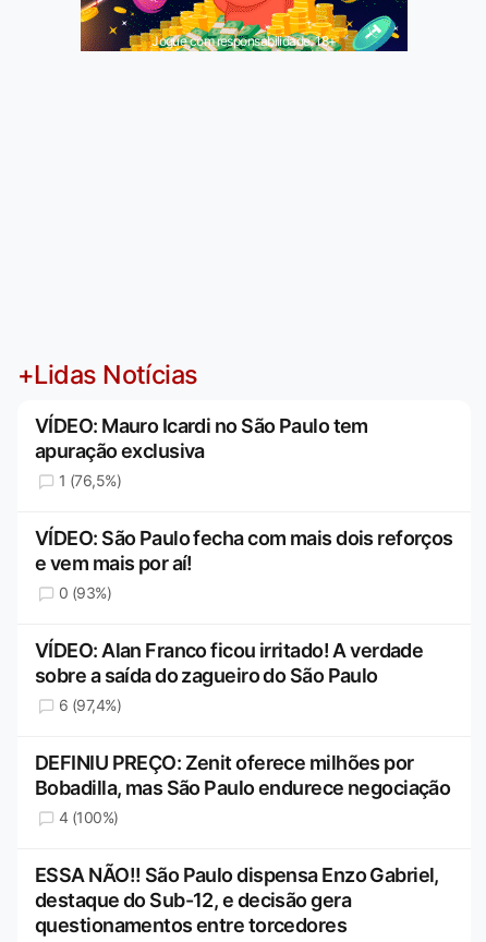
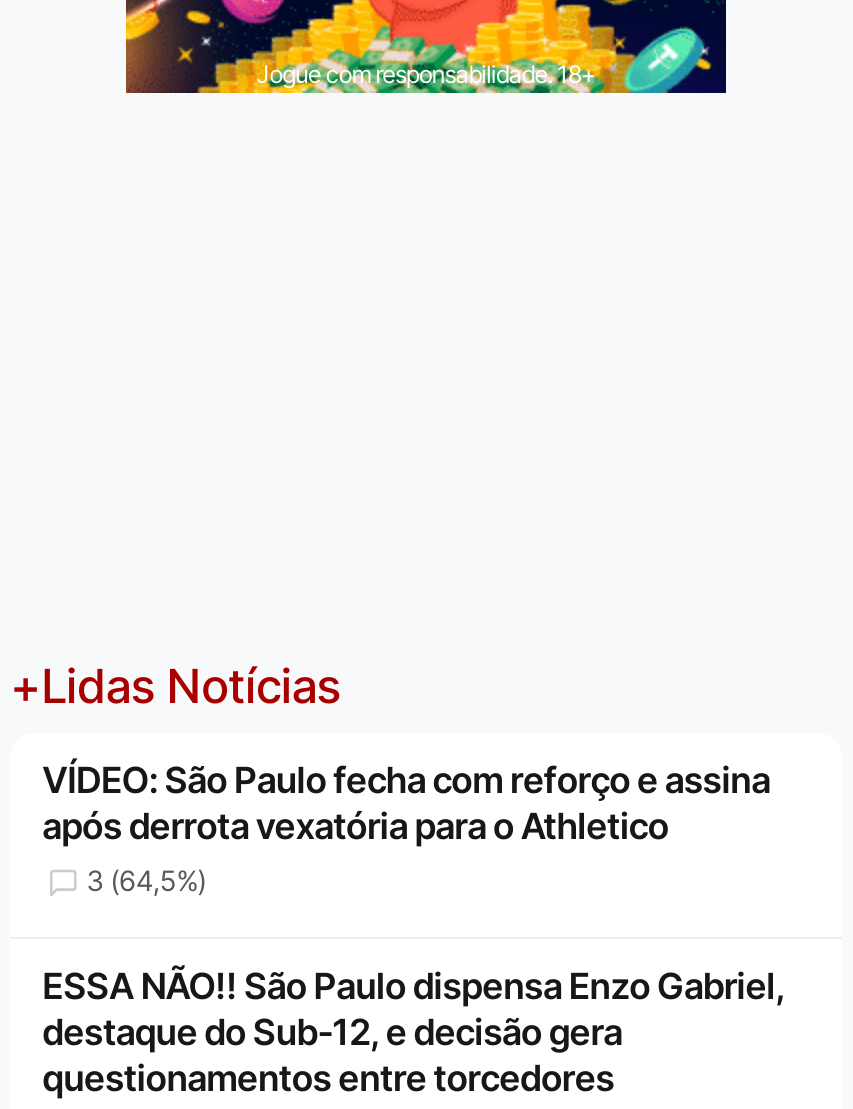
- VÍDEO: Mauro Icardi no São Paulo tem
- apuração exclusiva
- 1 (76,5%)
- VÍDEO: São Paulo fecha com mais dois reforços
- e vem mais por aí!
- 0 (93%)
- VÍDEO: Alan Franco ficou irritado! A verdade
- sobre a saída do zagueiro do São Paulo
- 6 (97,4%)
- DEFINIU PREÇO: Zenit oferece milhões por
- Bobadilla, mas São Paulo endurece negociação
- 4 (100%)
+ VÍDEO: São Paulo fecha com reforço e assina
+ após derrota vexatória para o Athletico
+ 3 (64,5%)
